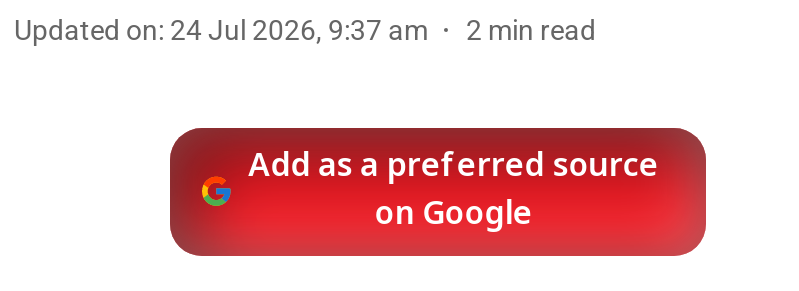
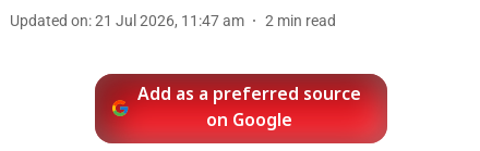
- Updated on: 24 Jul 2026, 9:37 am
+ Updated on: 21 Jul 2026, 11:47 am
